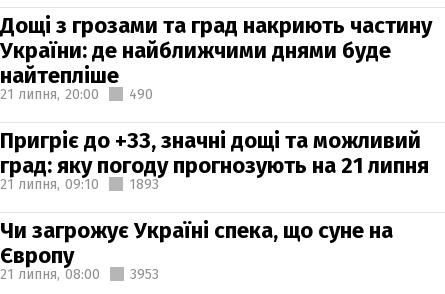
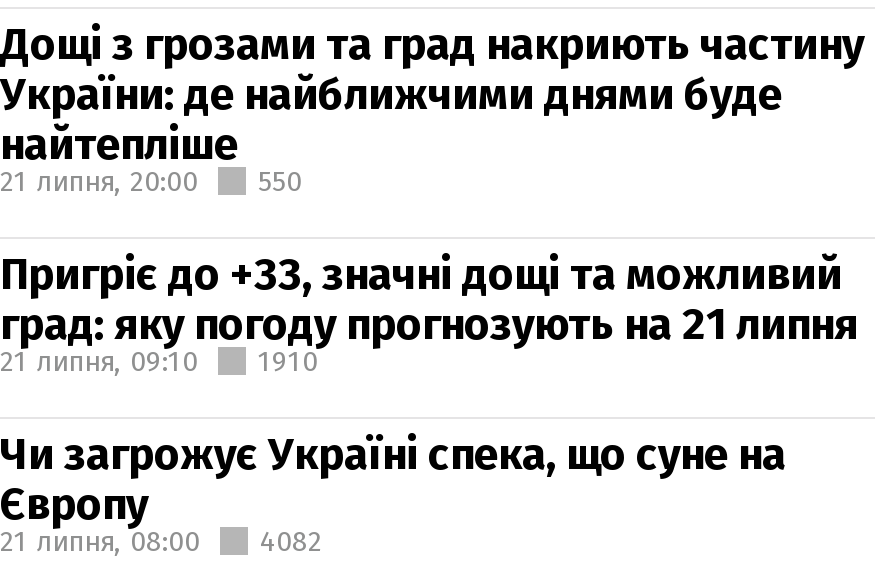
- 21 липня, 20:00 490
+ 21 липня, 20:00 550

- 1893
+ 1910

- 21 липня, 08:00 3953
+ 21 липня, 08:00 4082
